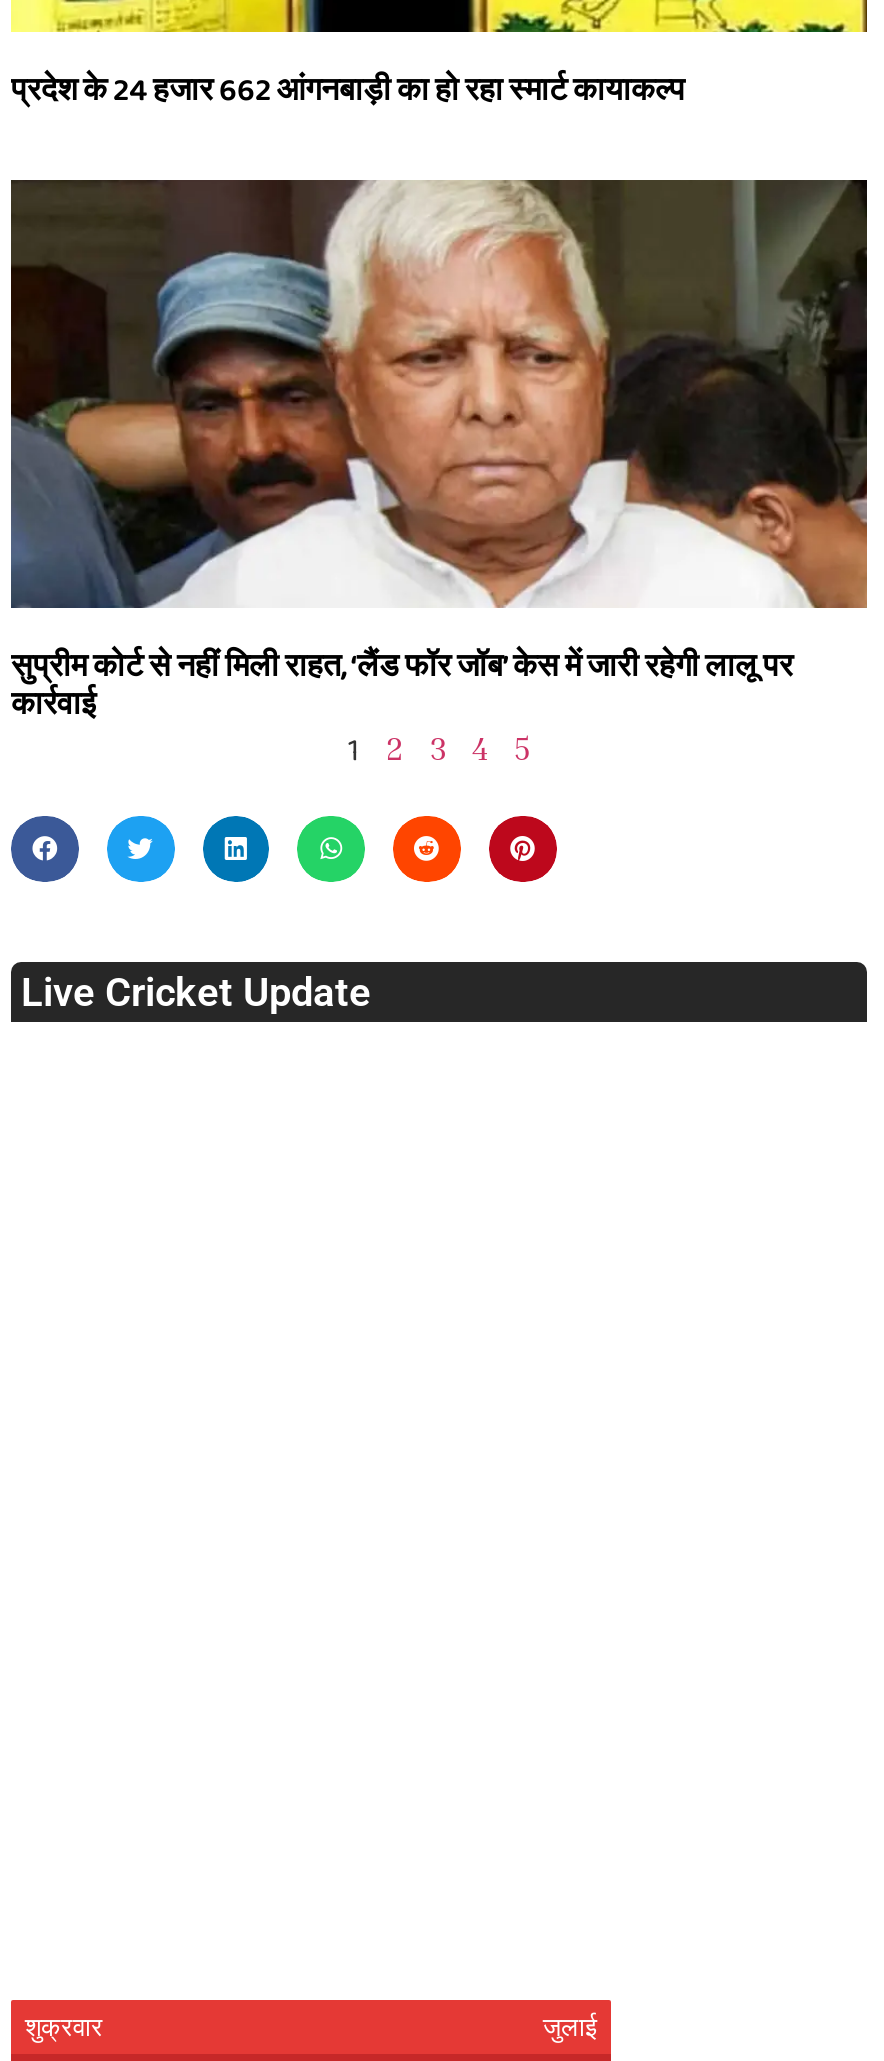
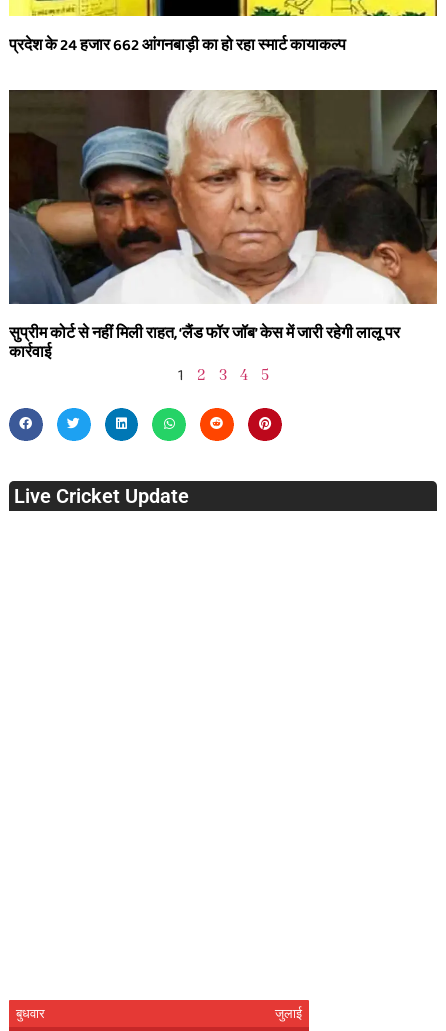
- शुक्रवार
+ बुधवार
